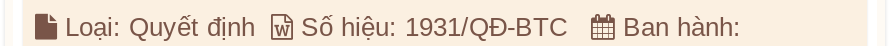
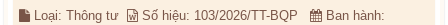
- Loại: Quyết định
- Số hiệu: 1931/QĐ-BTC
+ Loại: Thông tư
+ Số hiệu: 103/2026/TT-BQP
